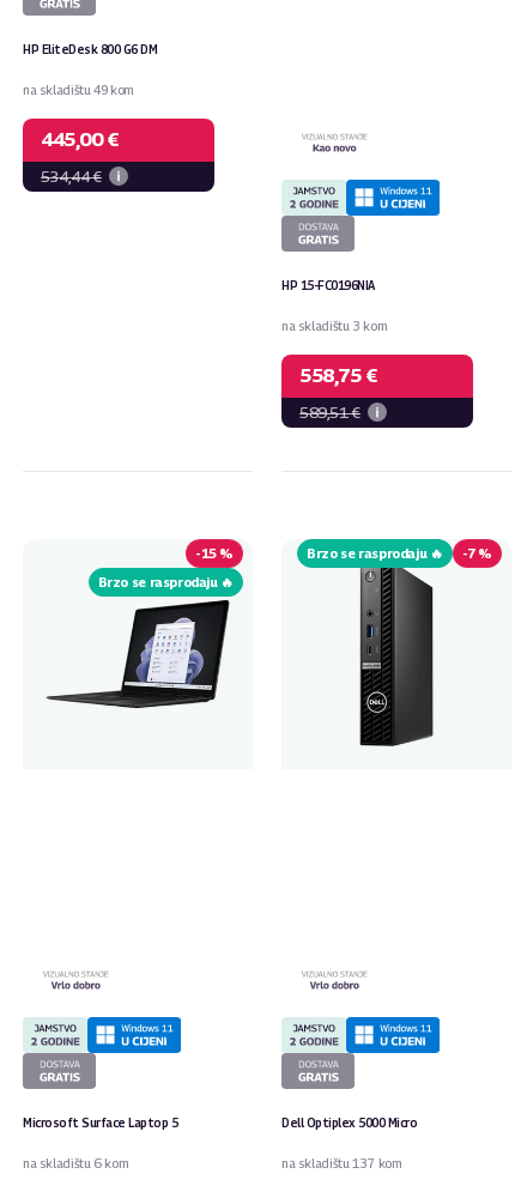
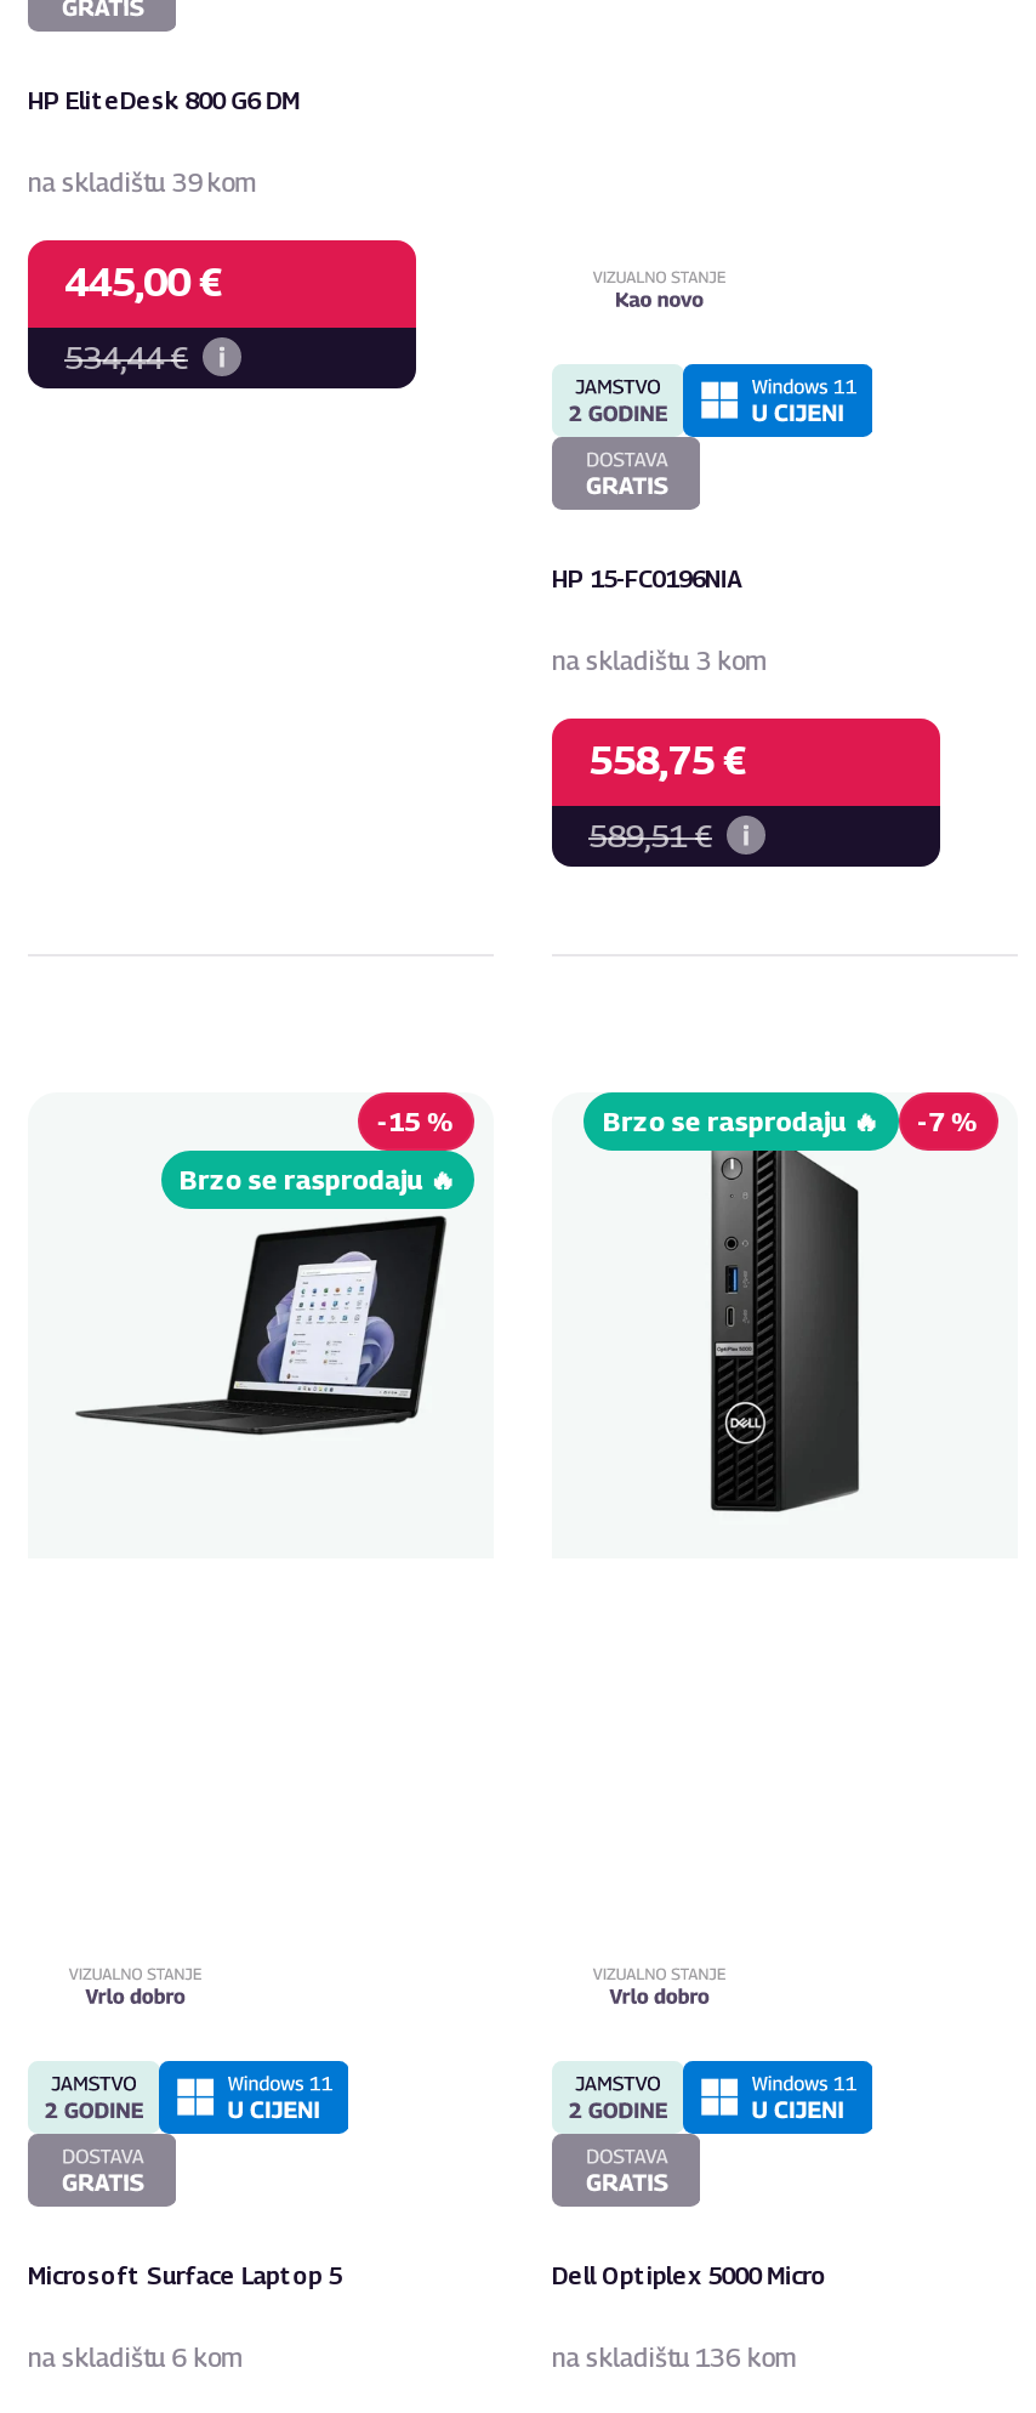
- na skladištu 49 kom
+ na skladištu 39 kom

- na skladištu 137 kom
+ na skladištu 136 kom
